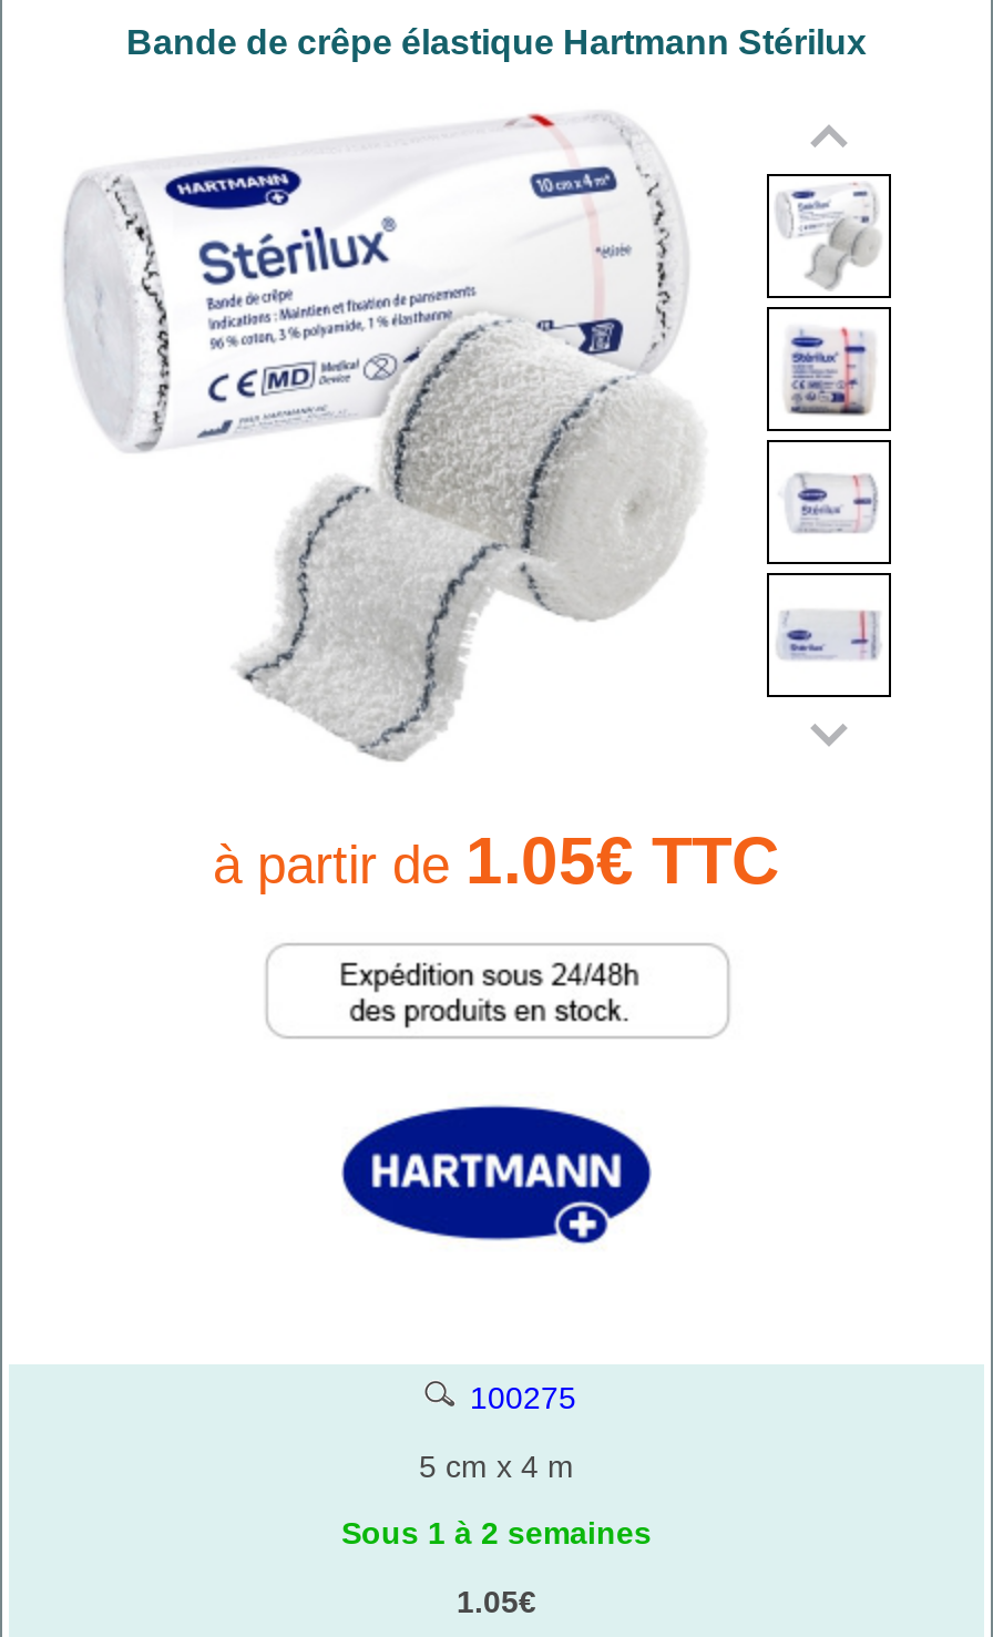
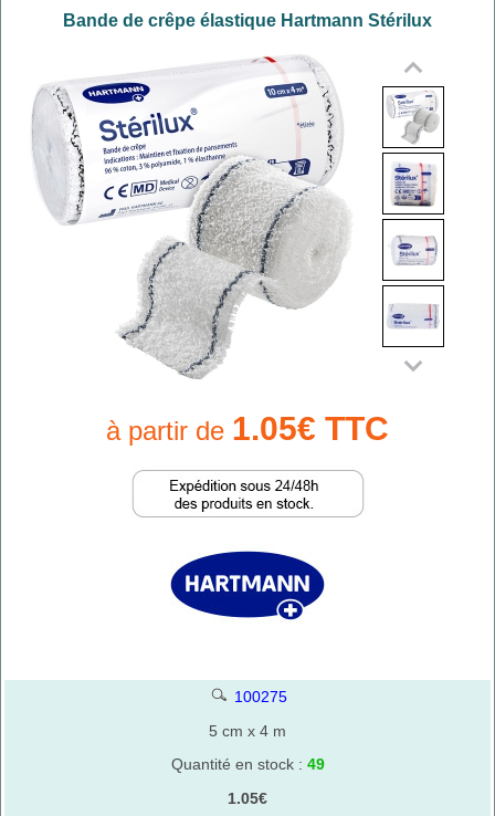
- Sous 1 à 2 semaines
+ Quantité en stock : 49
